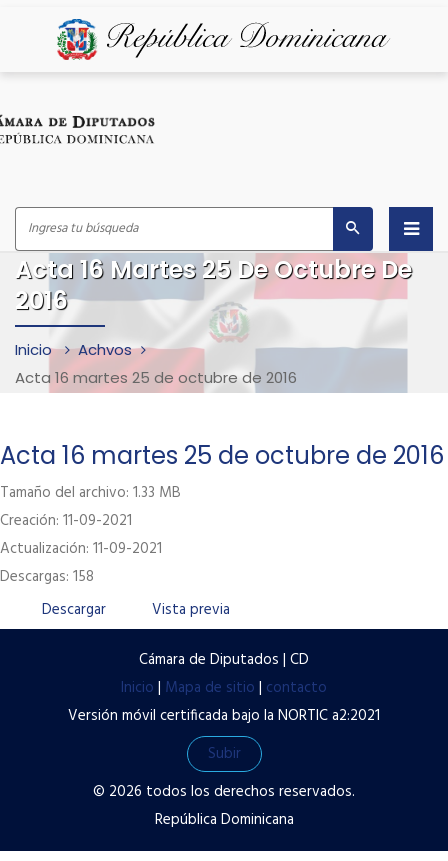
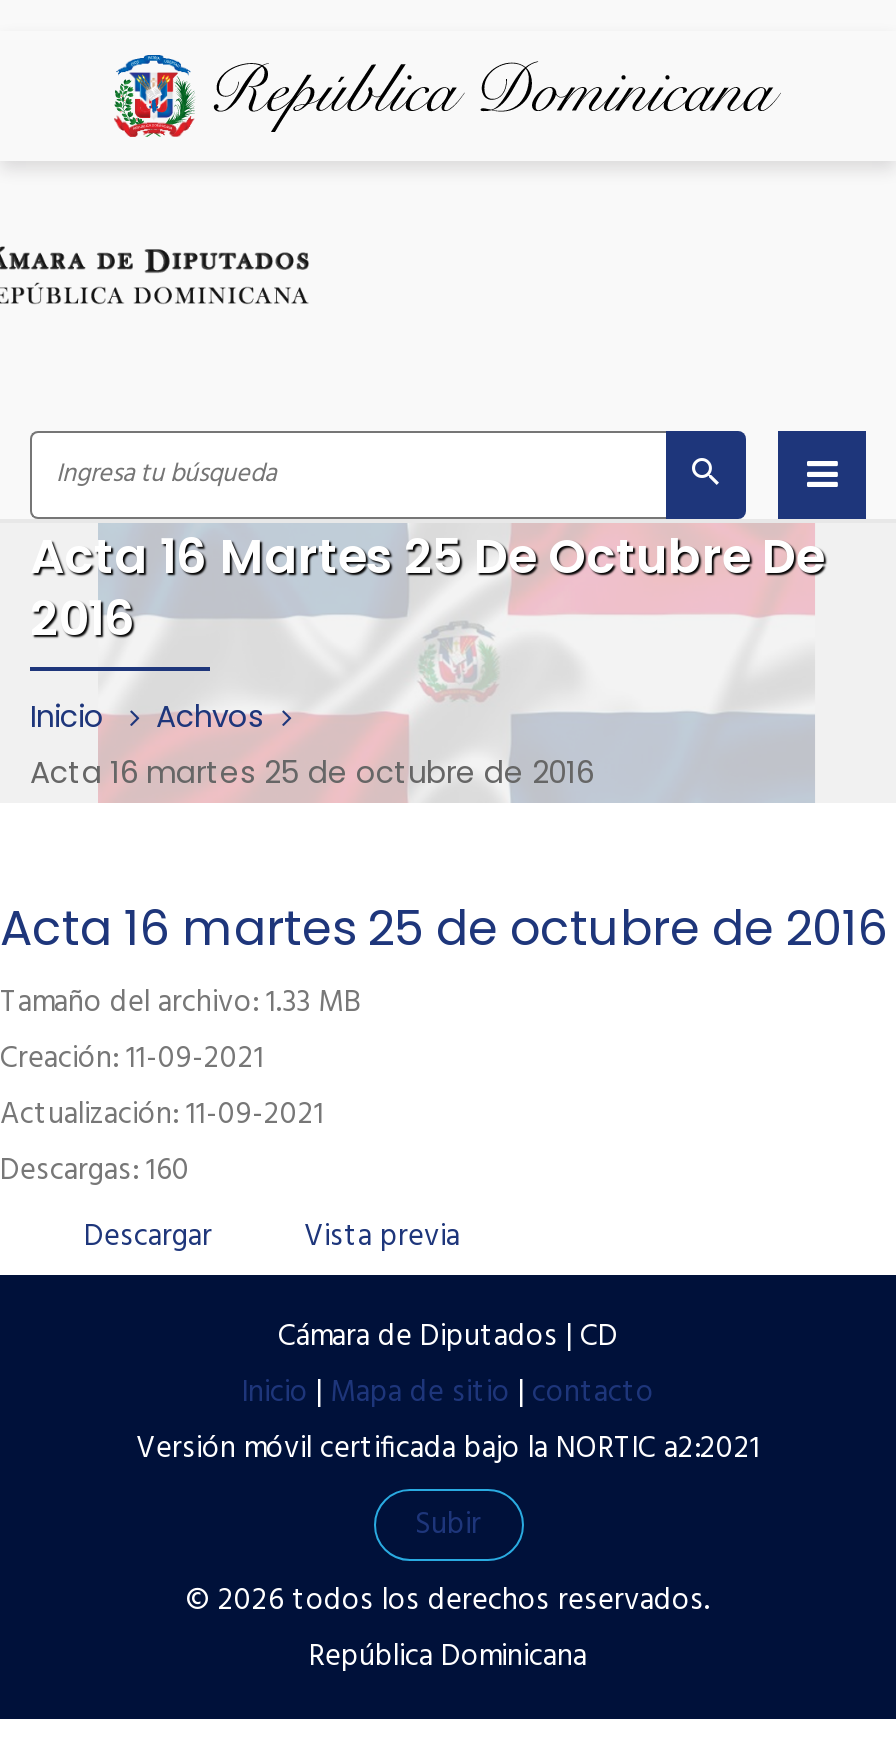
- Descargas: 158
+ Descargas: 160
